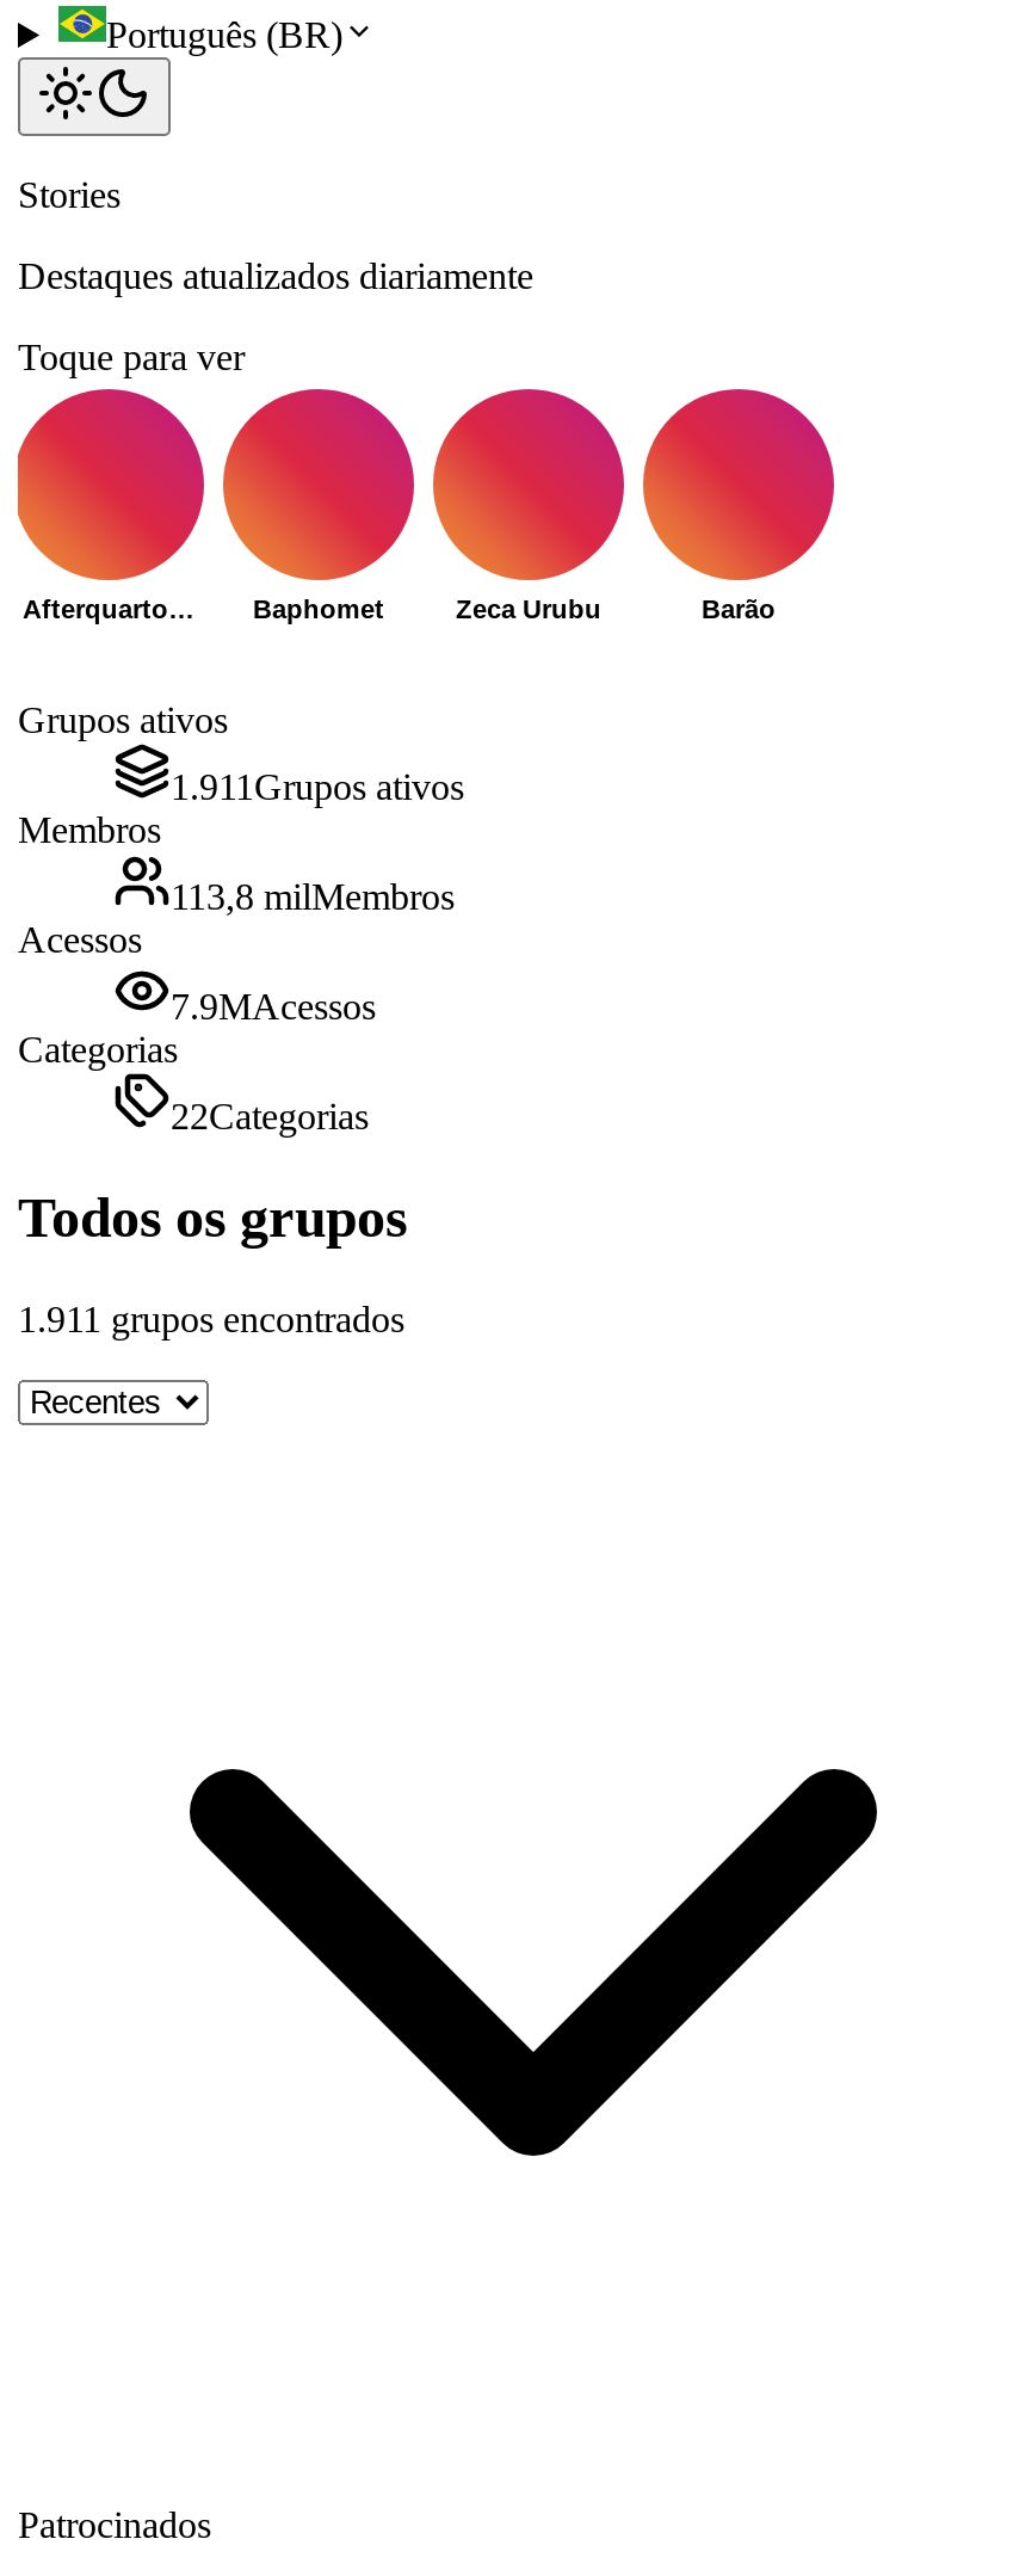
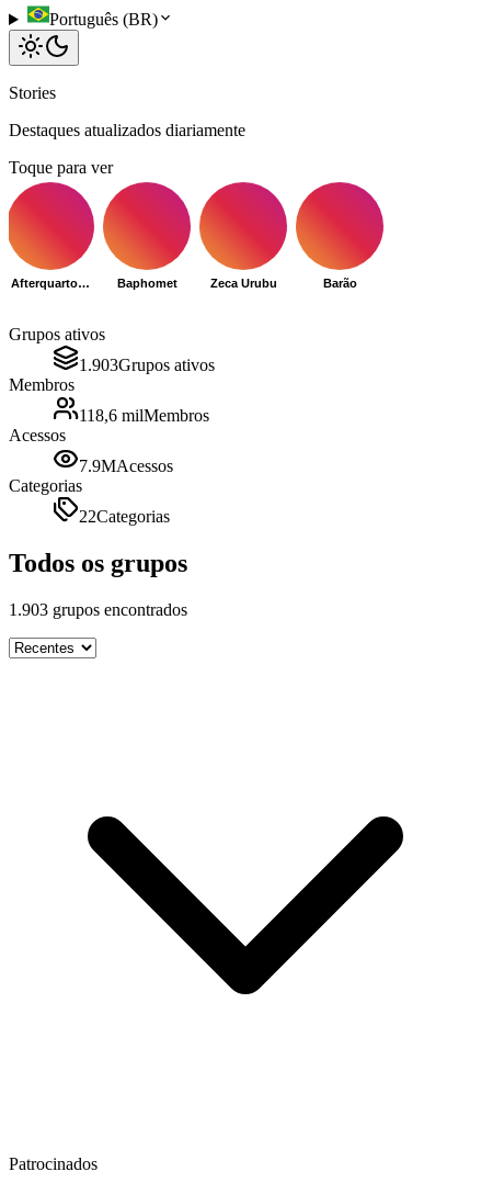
- 1.911 Grupos ativos
+ 1.903 Grupos ativos

- 113,8 milMembros
+ 118,6 milMembros

- 1.911 grupos encontrados
+ 1.903 grupos encontrados
